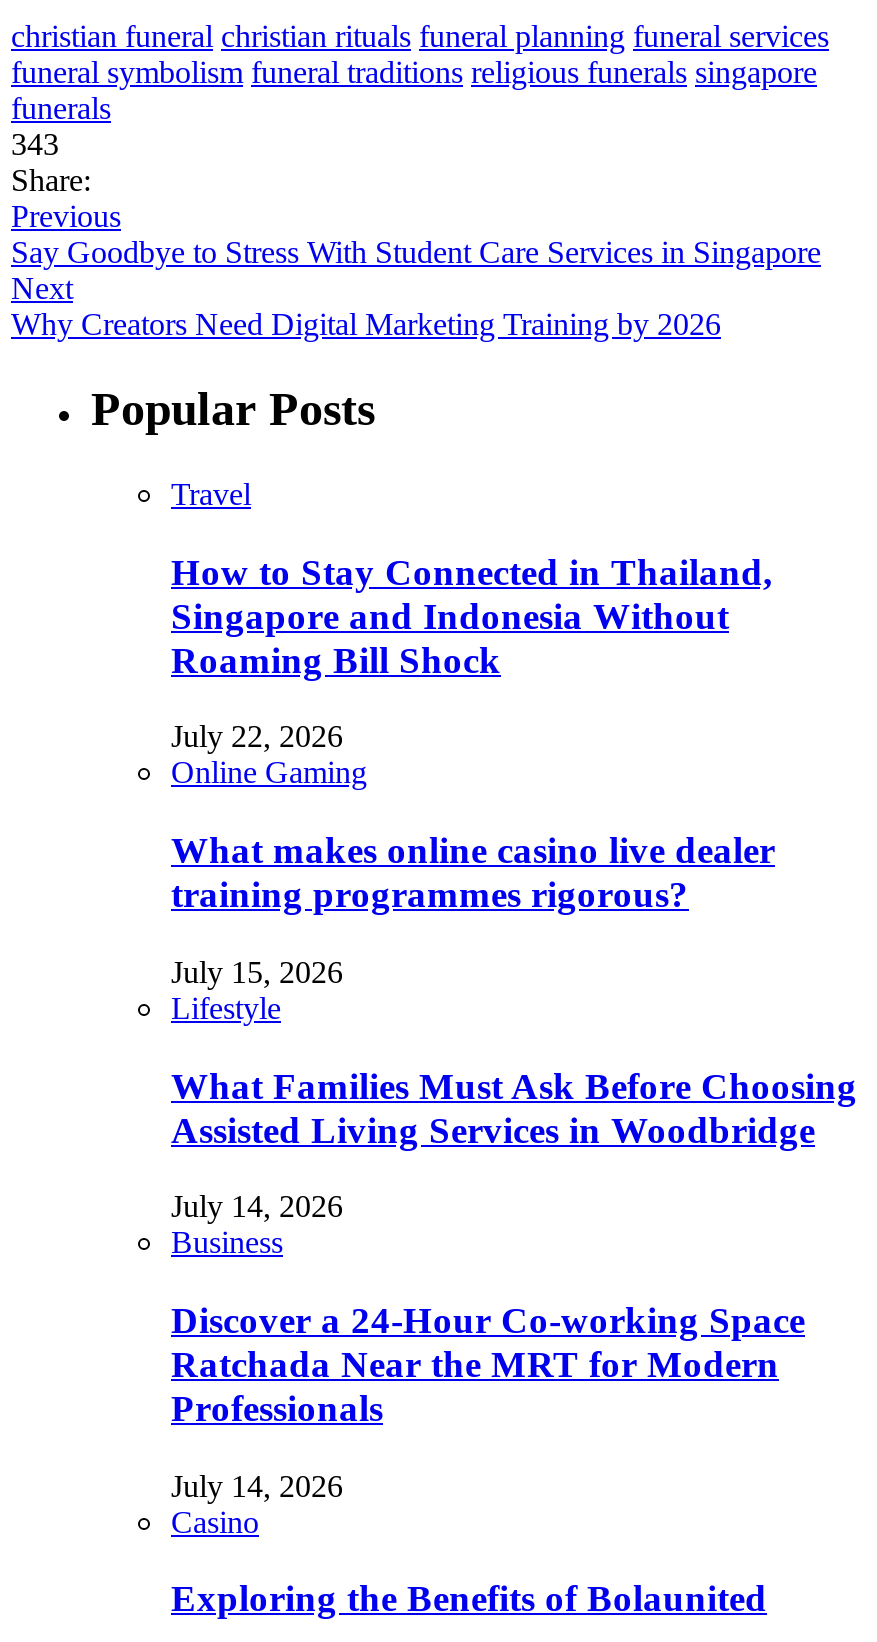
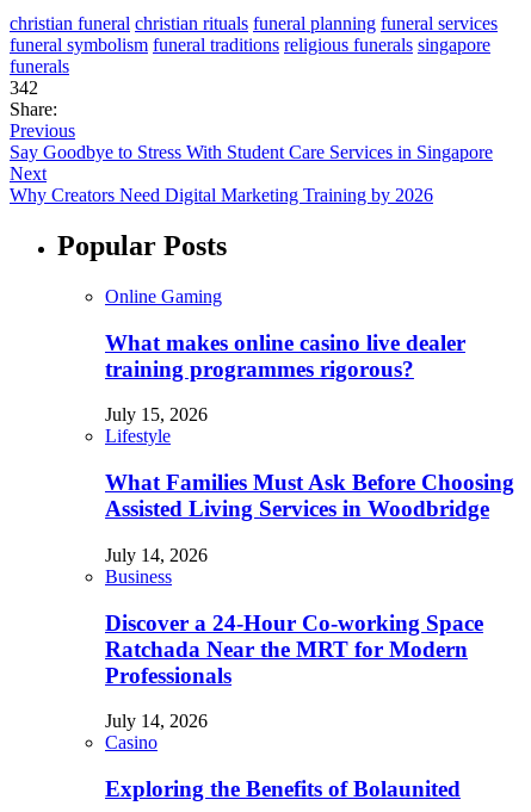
- 343
+ 342

- Travel
- How to Stay Connected in Thailand,
- Singapore and Indonesia Without
- Roaming Bill Shock
- July 22, 2026
